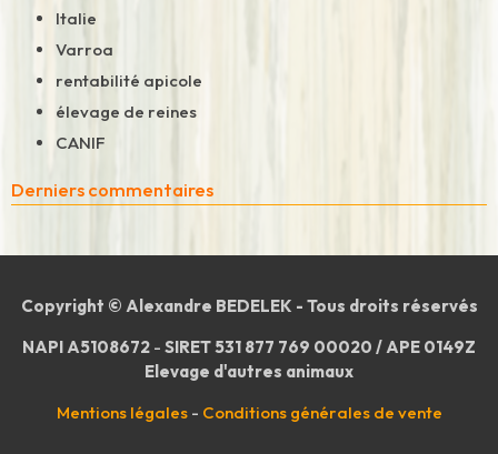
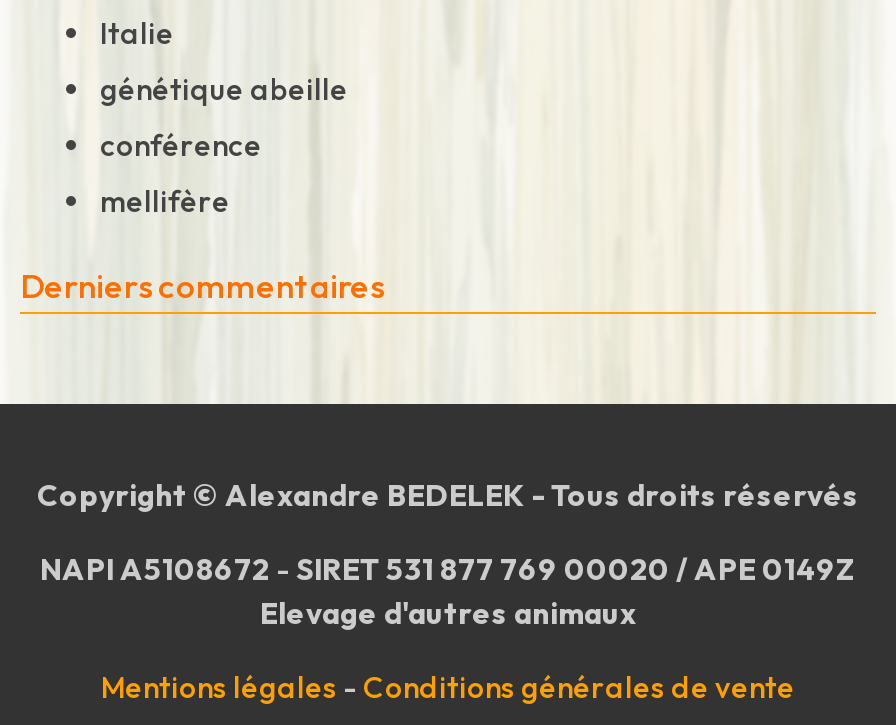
- Varroa
- rentabilité apicole
- élevage de reines
- CANIF
+ génétique abeille
+ conférence
+ mellifère
